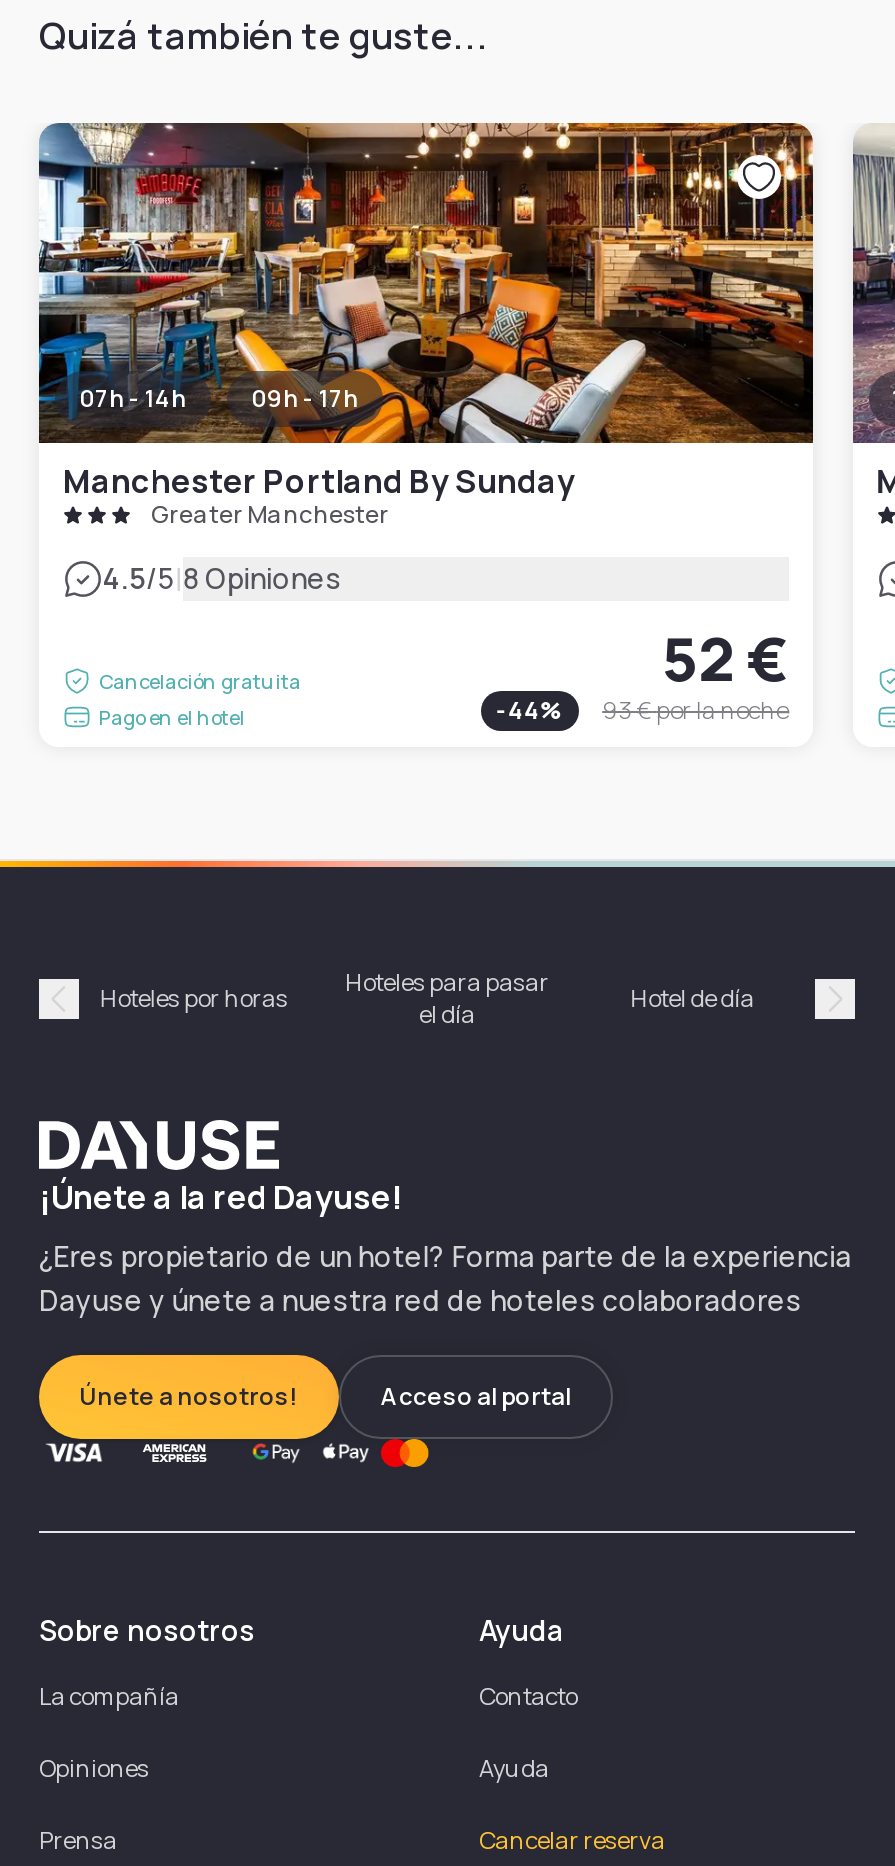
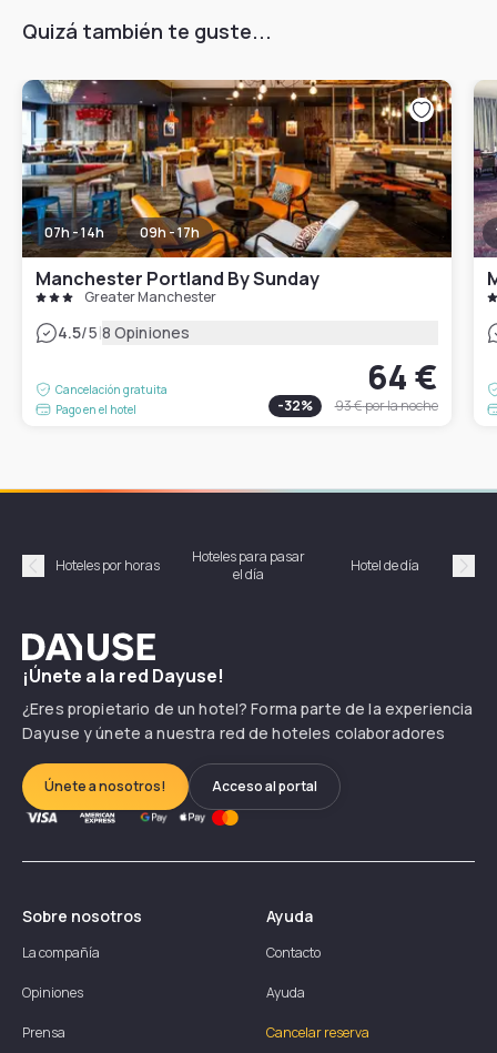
- 52 €
+ 64 €

- -44%
+ -32%
